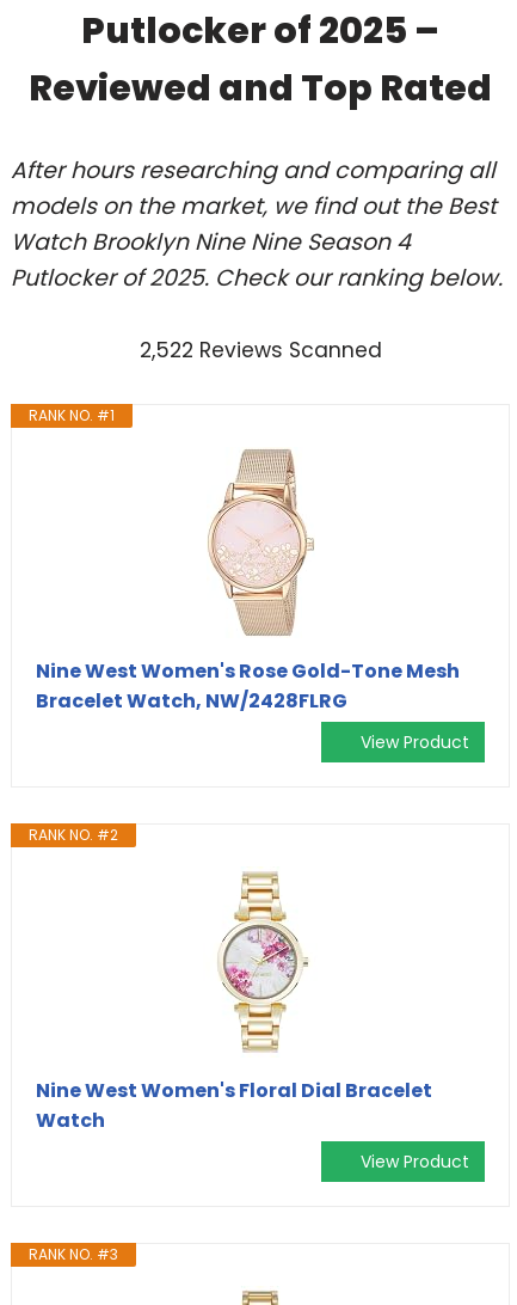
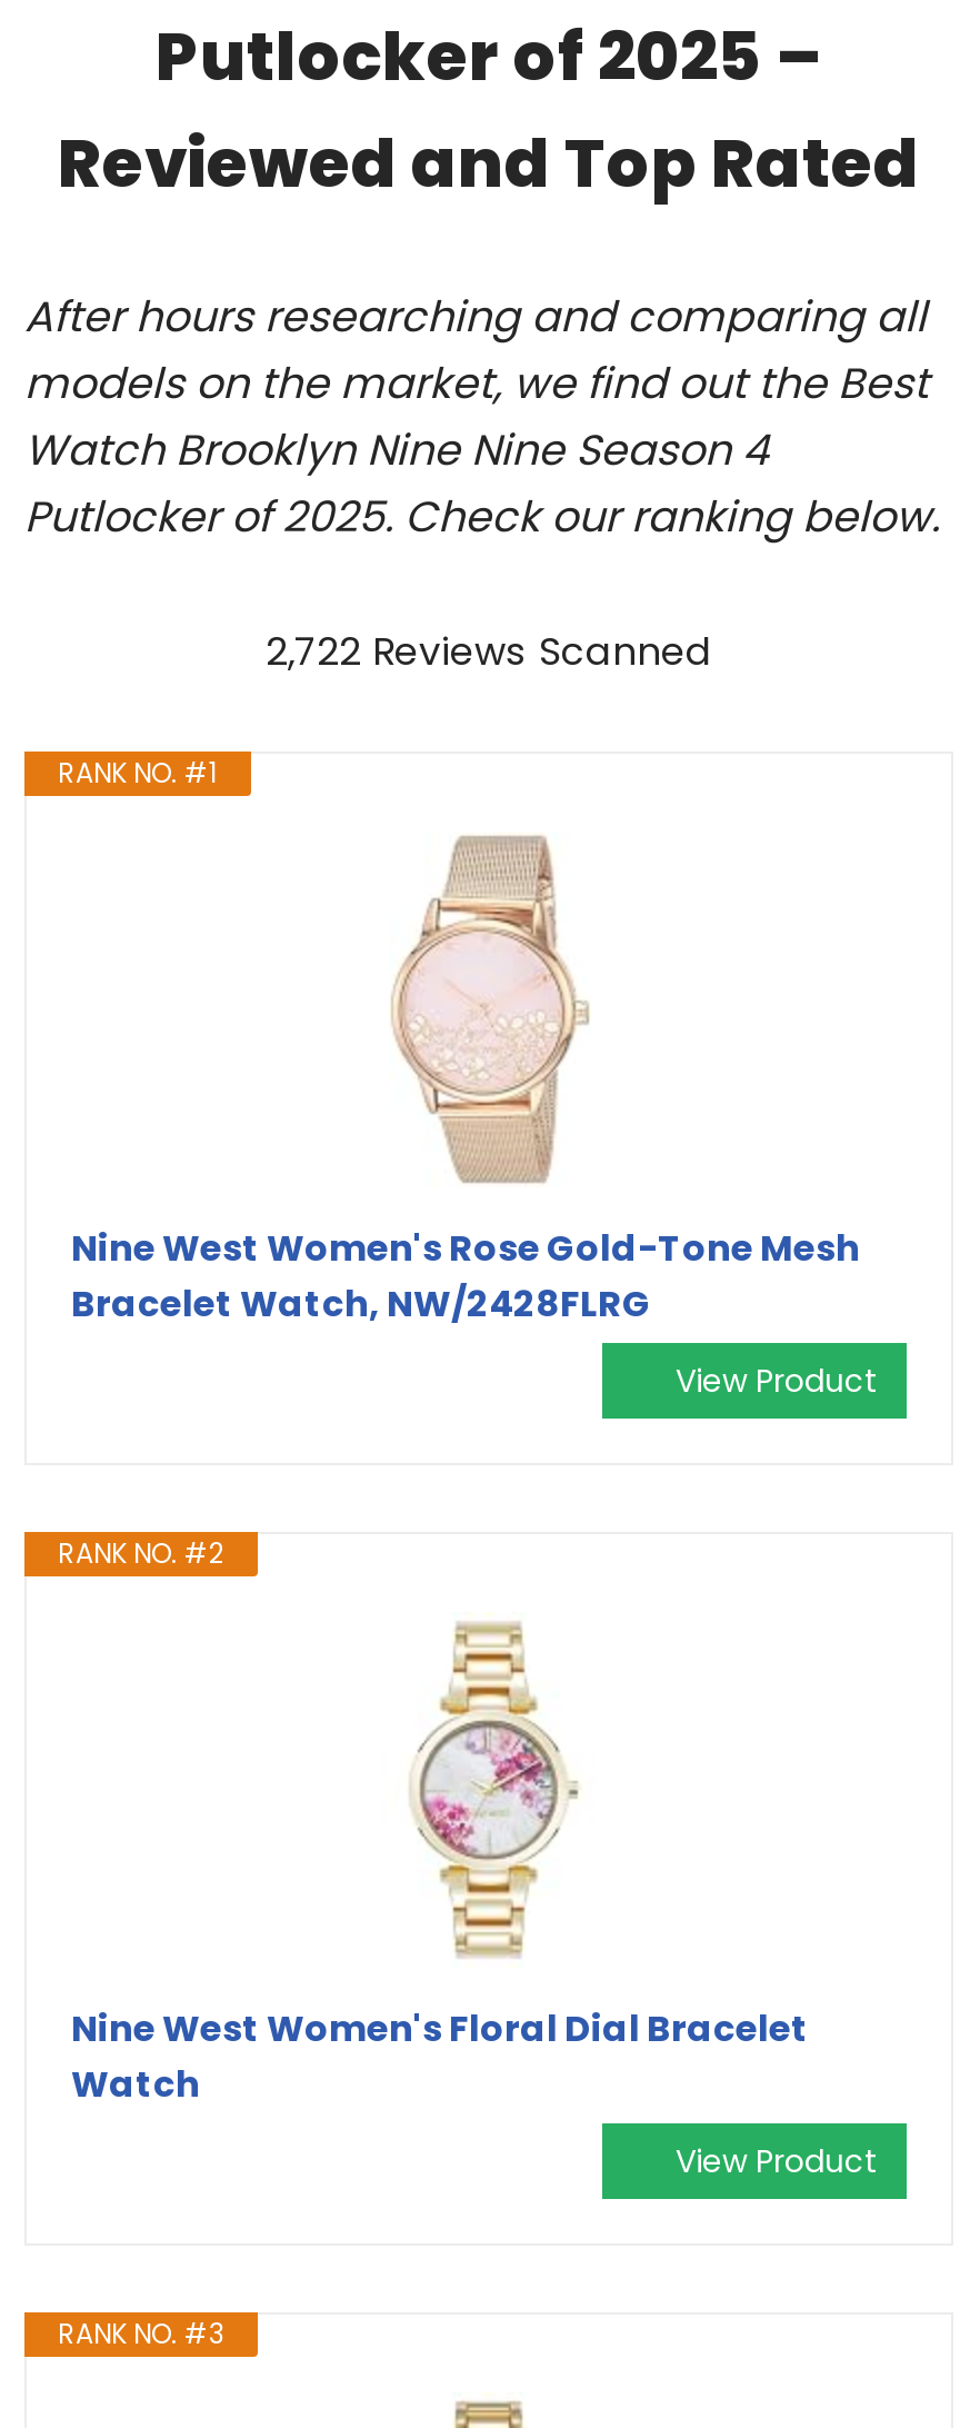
- 2,522 Reviews Scanned
+ 2,722 Reviews Scanned
